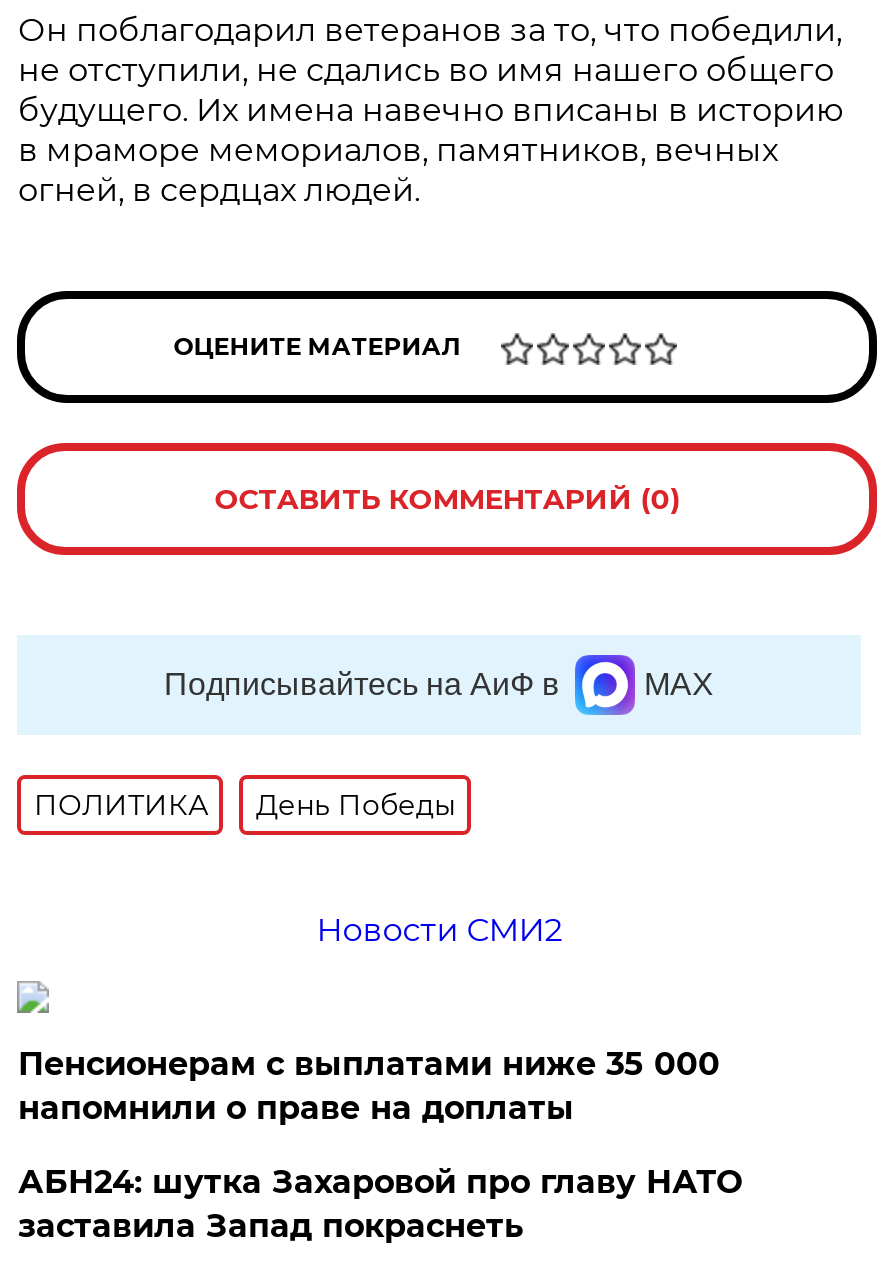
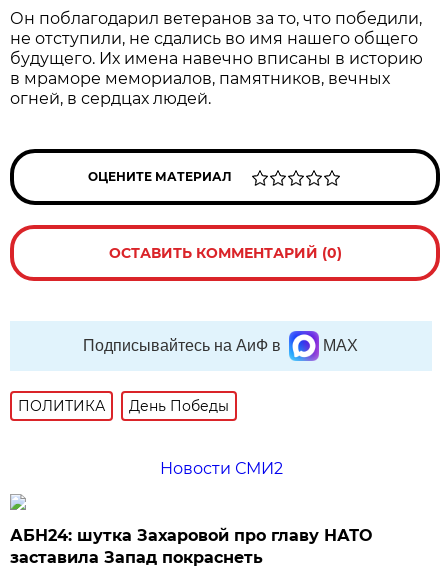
- Пенсионерам с выплатами ниже 35 000
- напомнили о праве на доплаты
